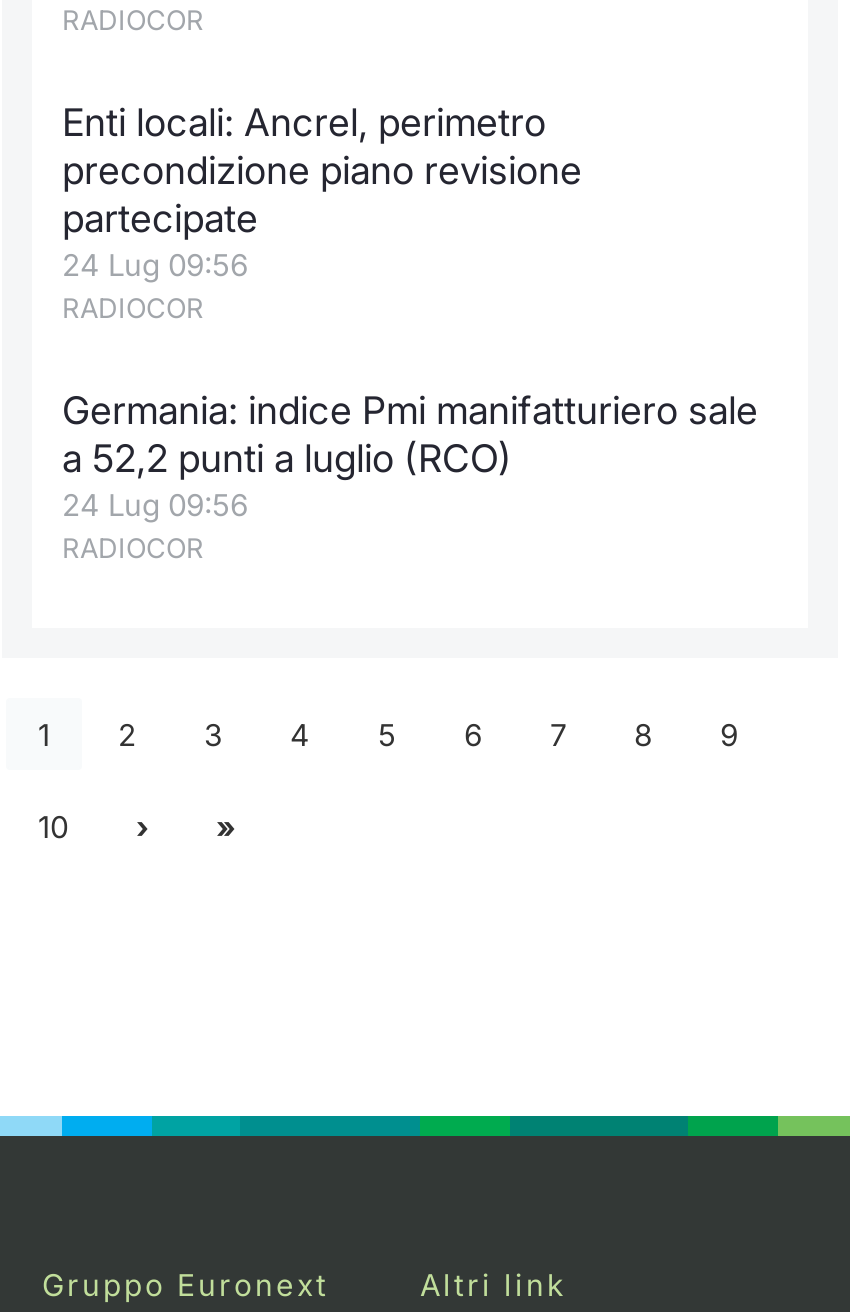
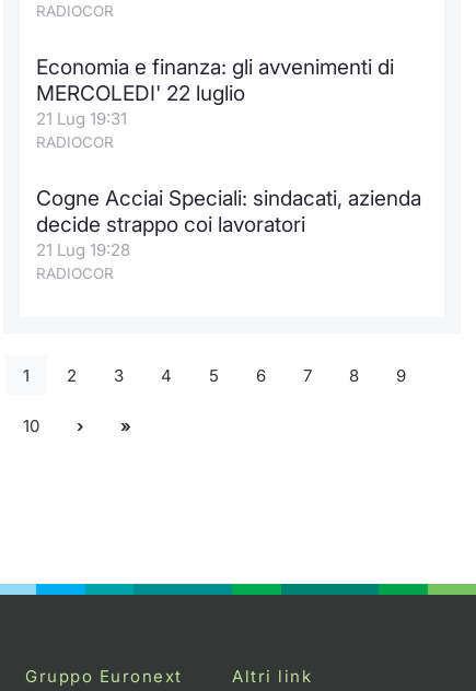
- Enti locali: Ancrel, perimetro
- precondizione piano revisione
- partecipate
- 24 Lug 09:56
+ Economia e finanza: gli avvenimenti di
+ MERCOLEDI' 22 luglio
+ 21 Lug 19:31

- Germania: indice Pmi manifatturiero sale
- a 52,2 punti a luglio (RCO)
- 24 Lug 09:56
+ Cogne Acciai Speciali: sindacati, azienda
+ decide strappo coi lavoratori
+ 21 Lug 19:28
